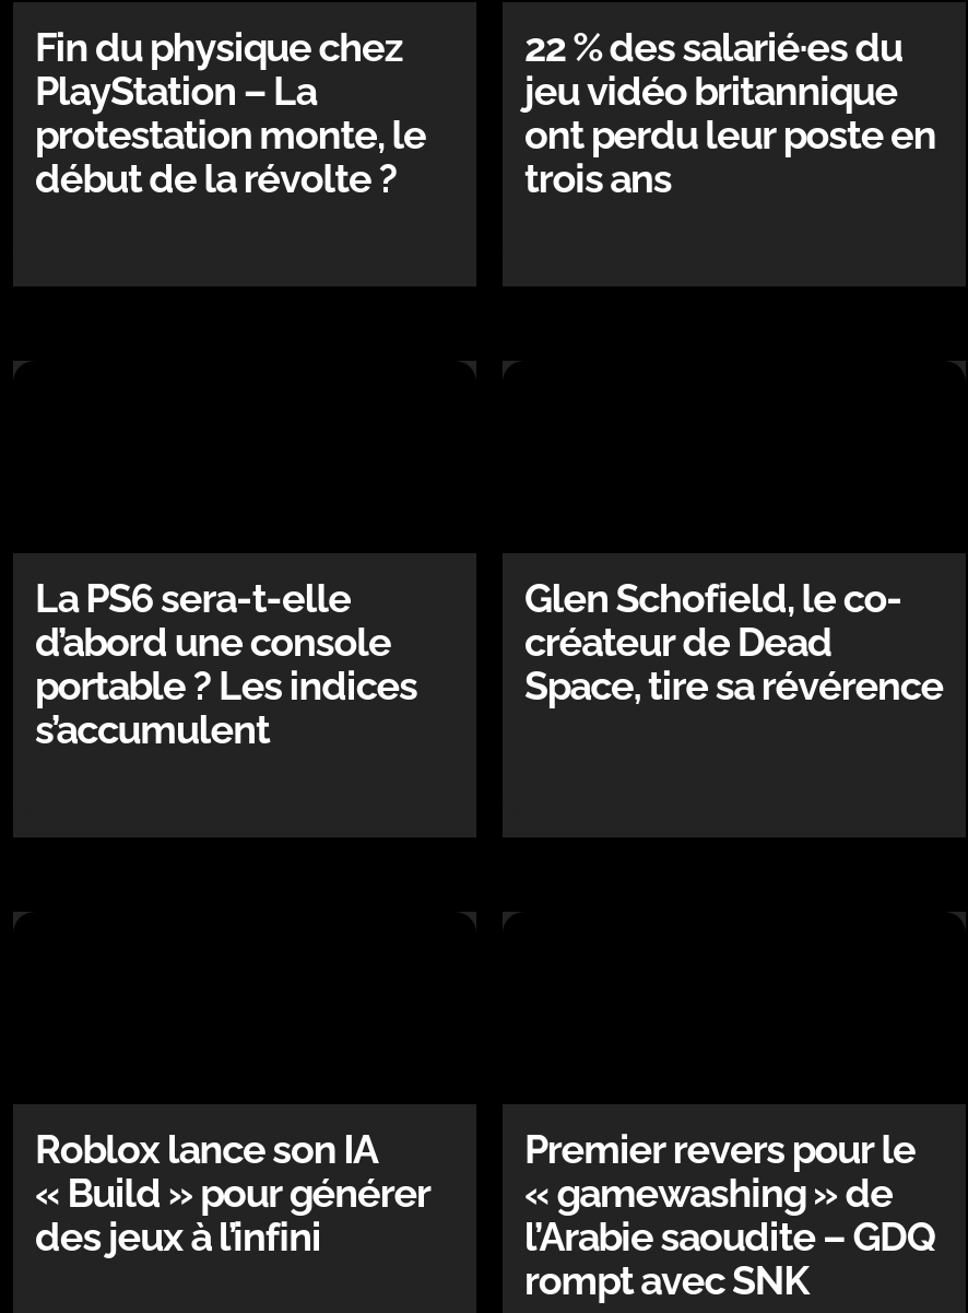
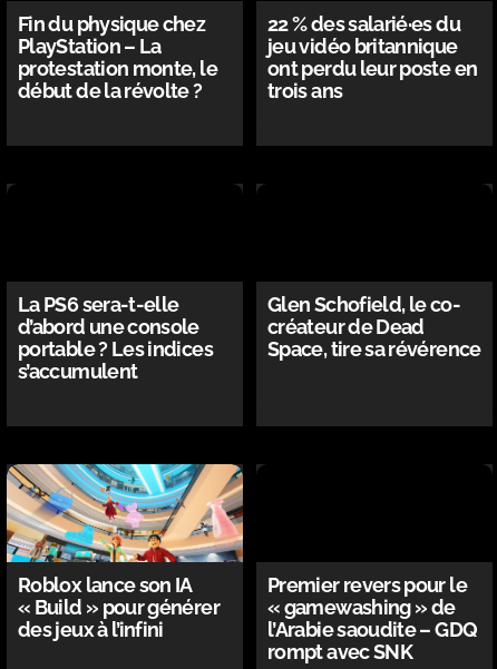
+ [image]
